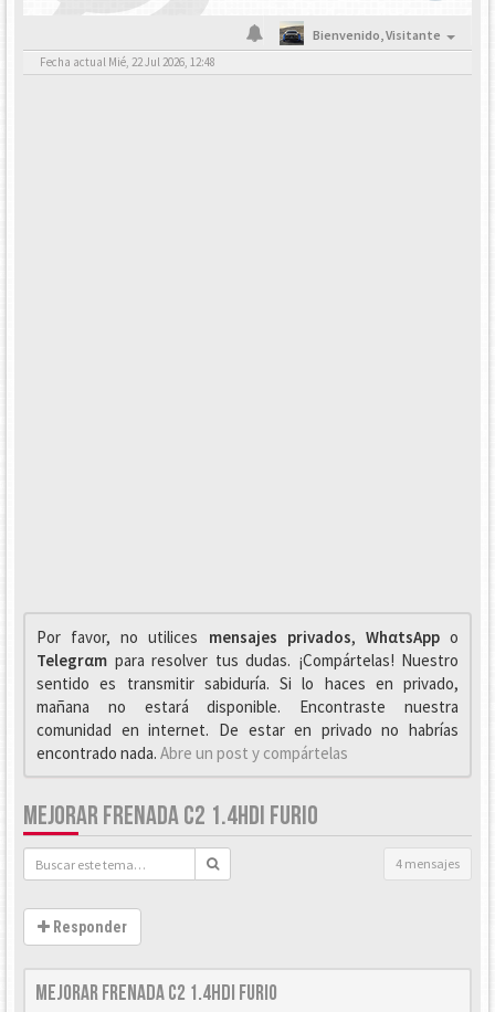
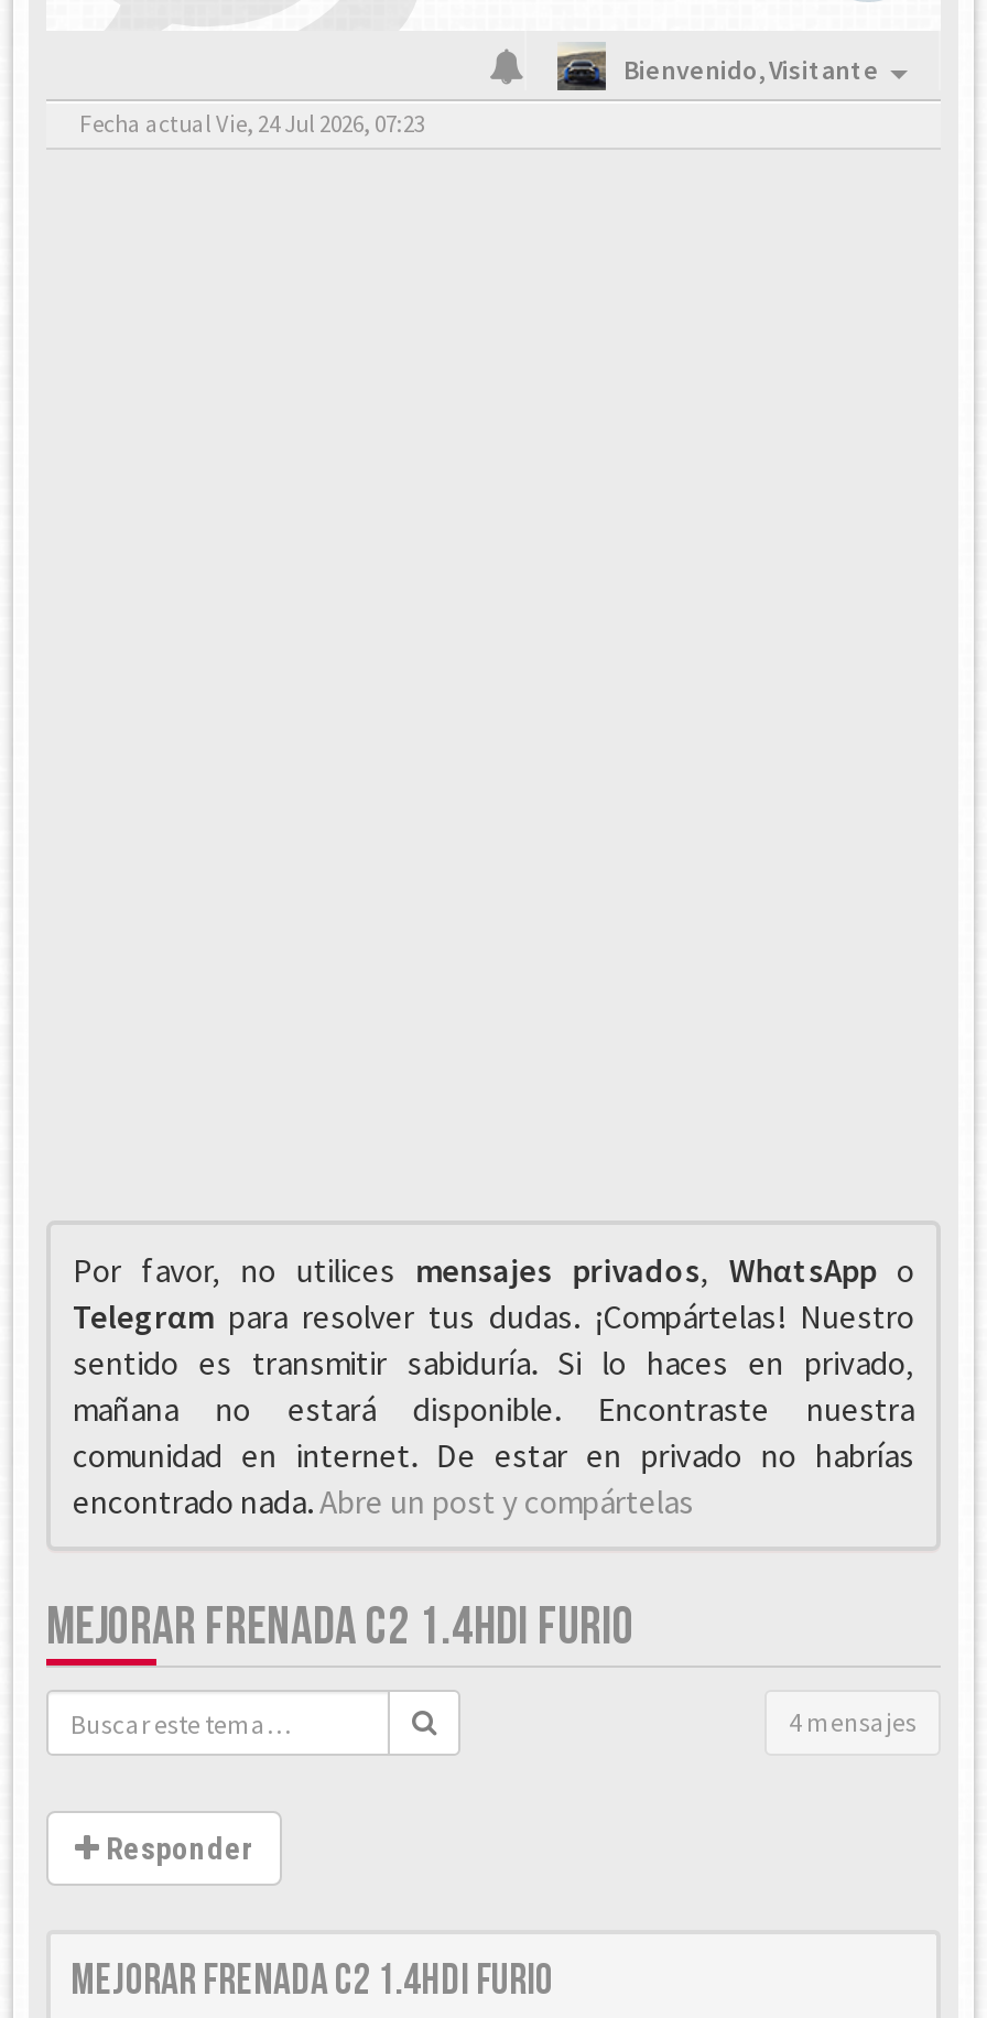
- Fecha actual Mié, 22 Jul 2026, 12:48
+ Fecha actual Vie, 24 Jul 2026, 07:23
